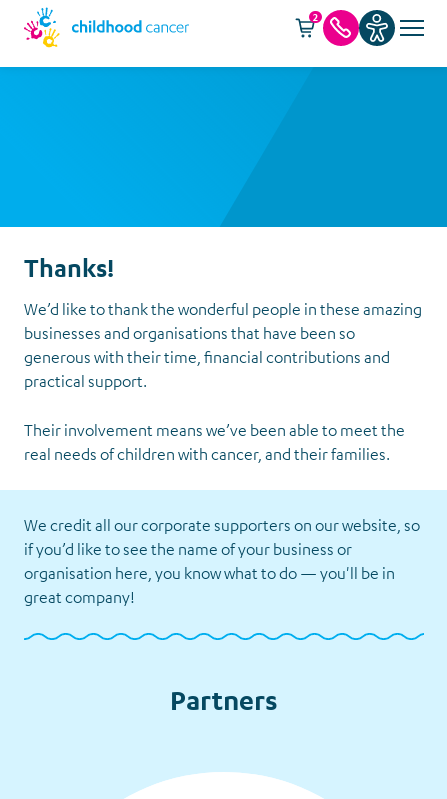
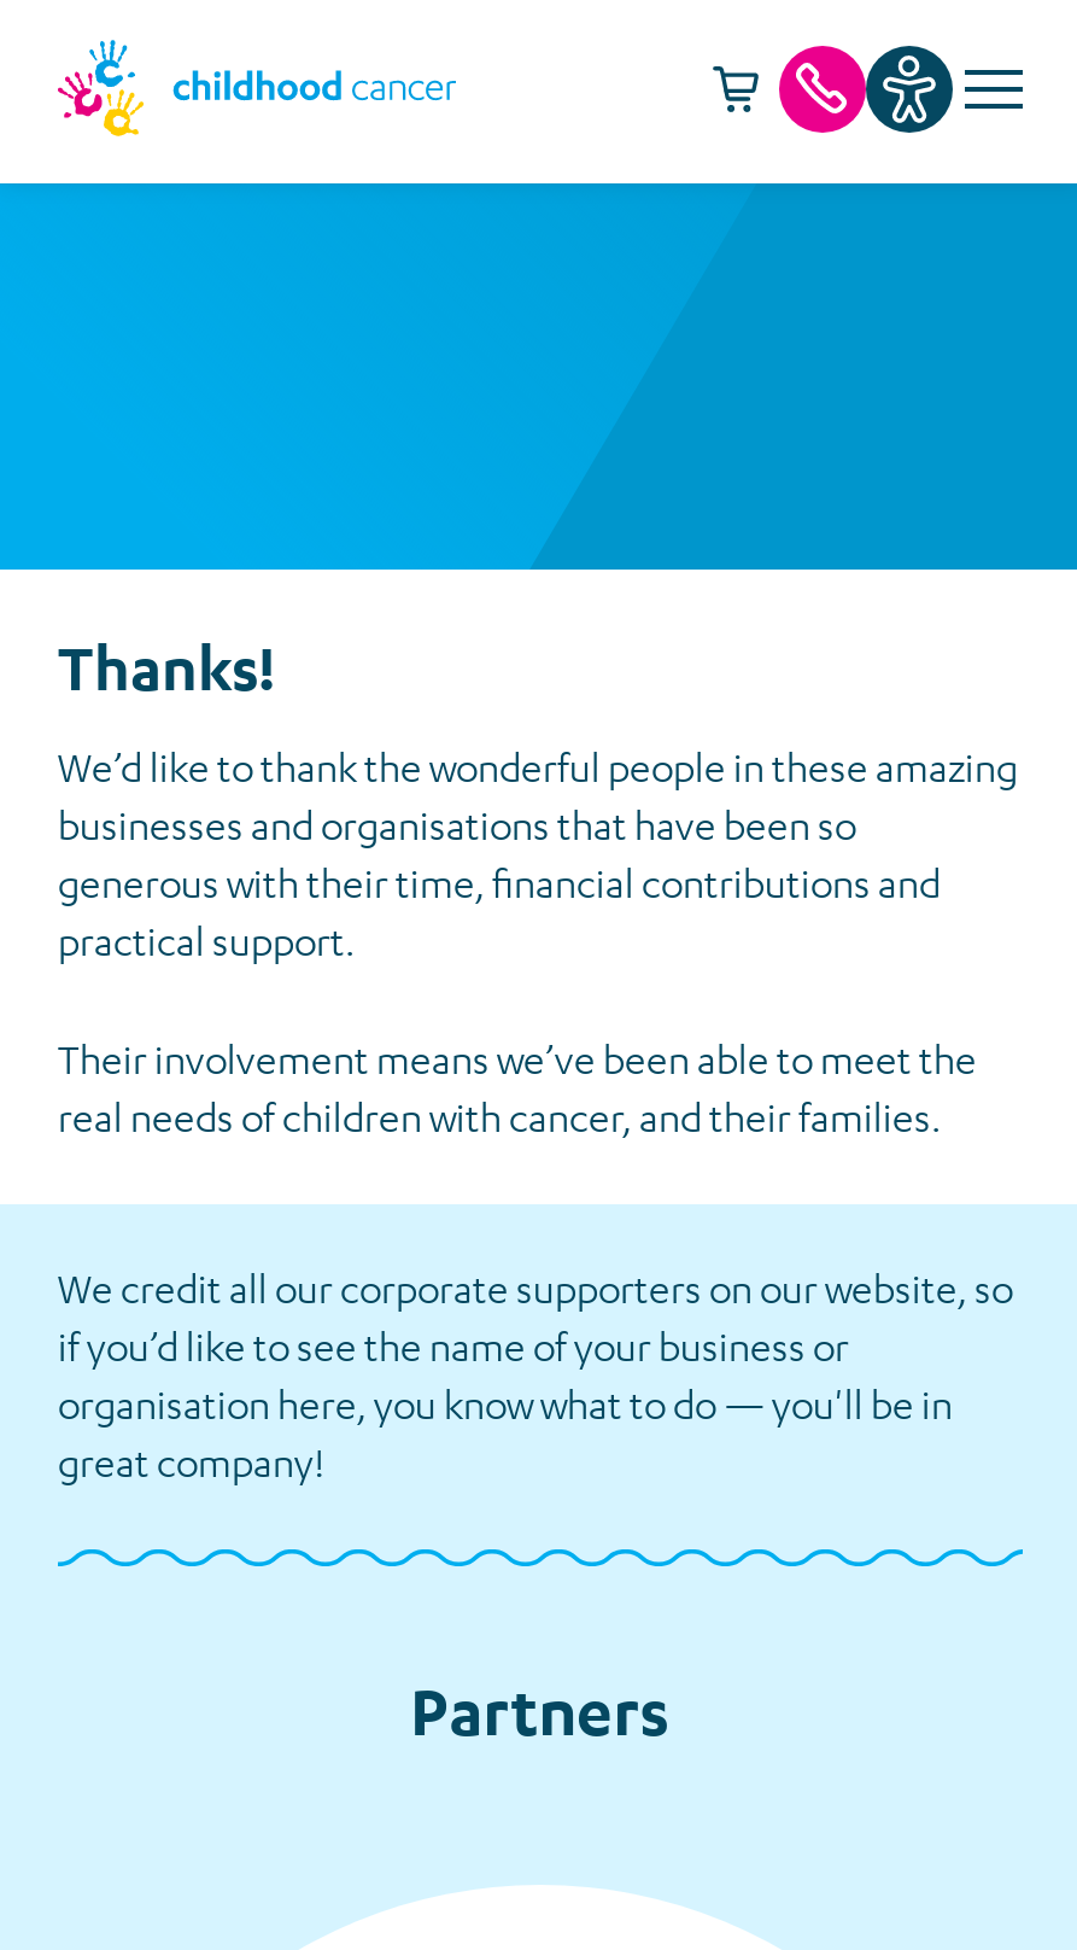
- 2
